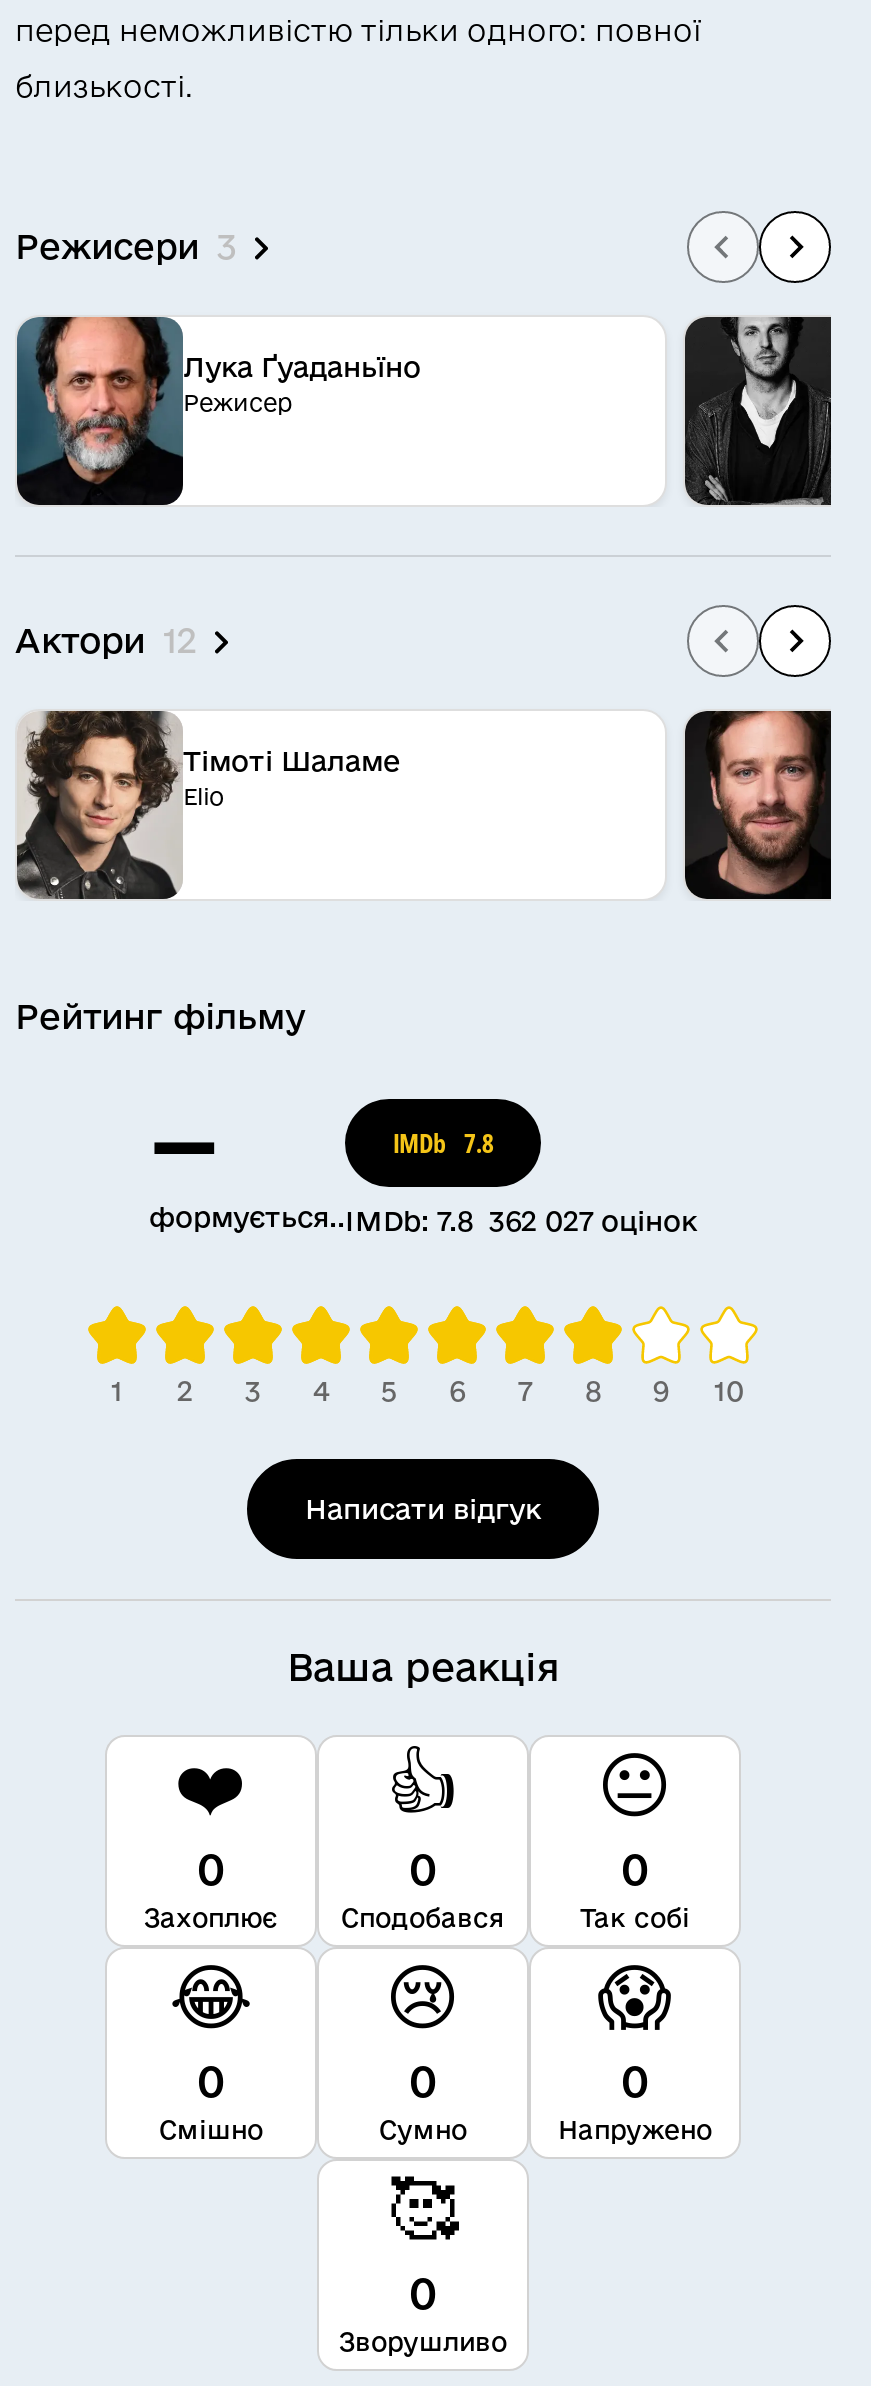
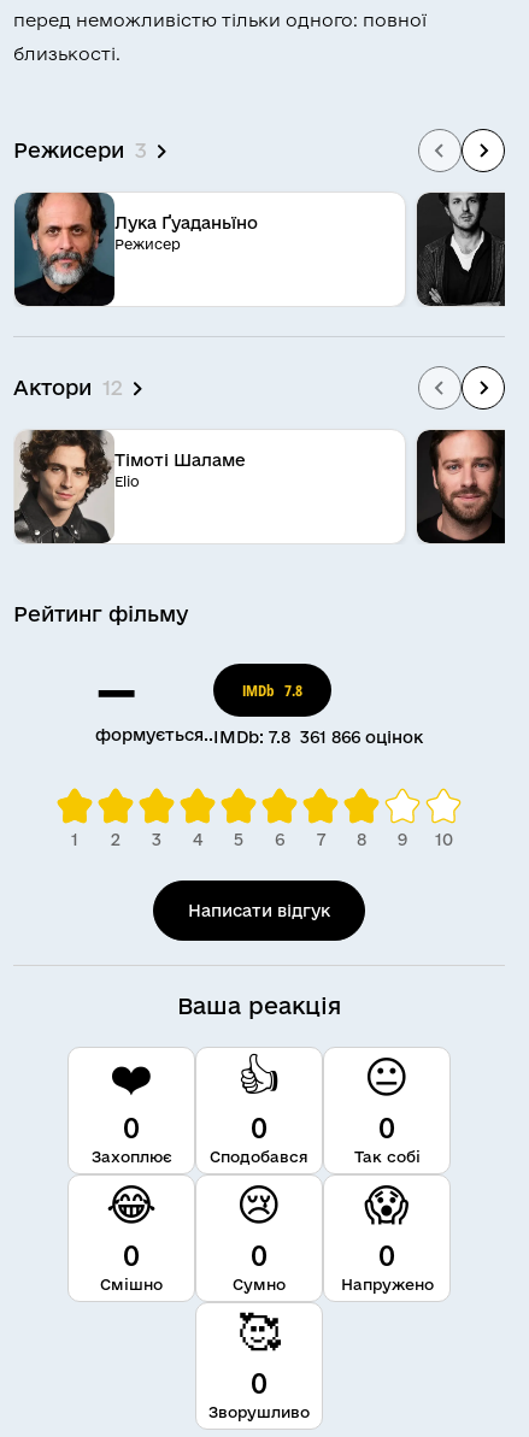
- формується.. IMDb: 7.8 362 027 оцінок
+ формується.. IMDb: 7.8 361 866 оцінок
